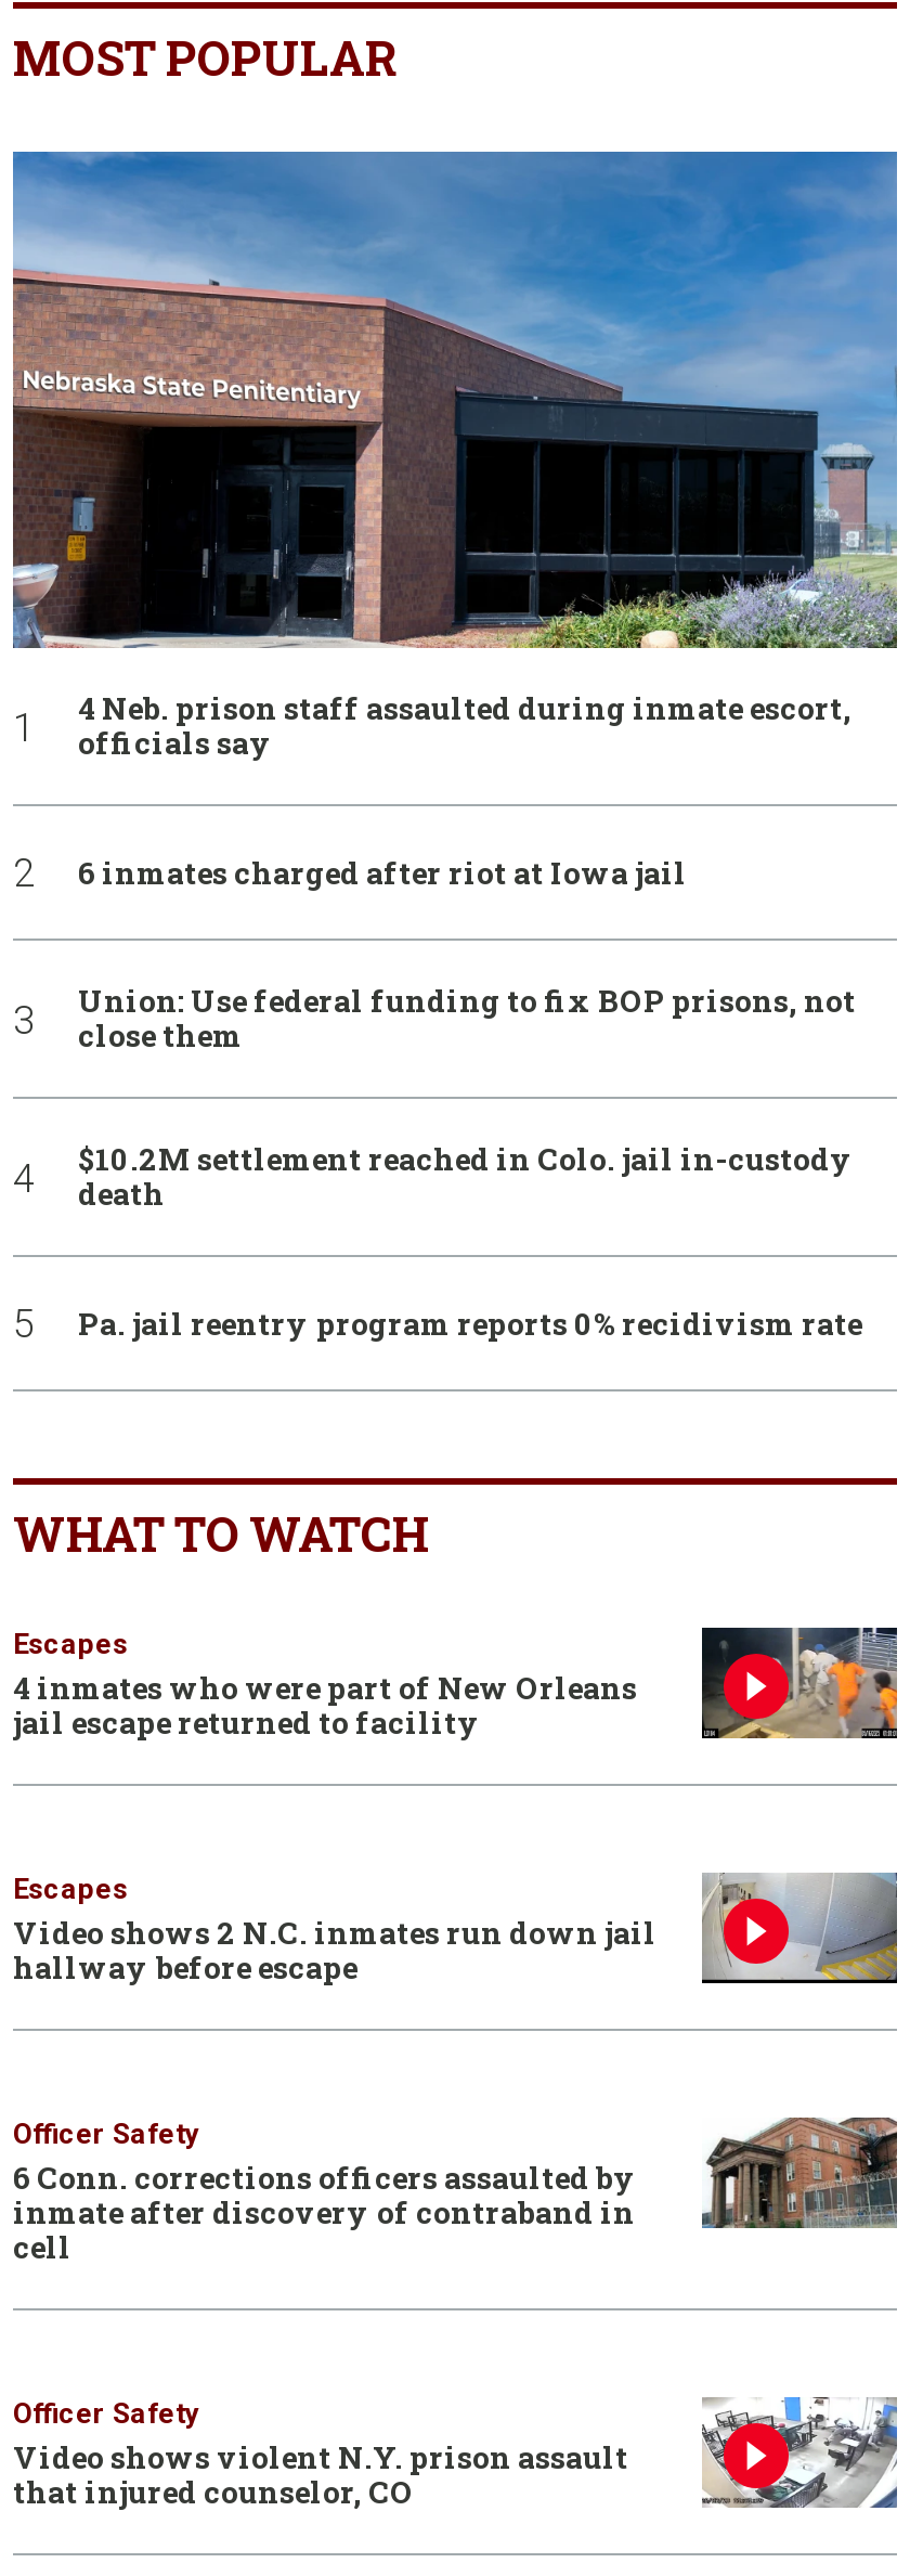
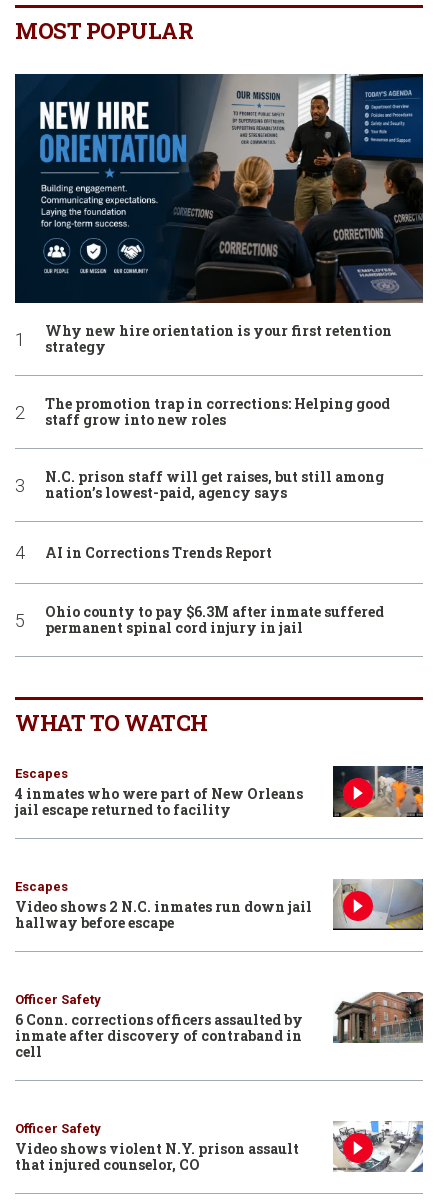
- [image]
- 4 Neb. prison staff assaulted during inmate escort,
- officials say
+ [image]
+ Why new hire orientation is your first retention
+ strategy

- 6 inmates charged after riot at Iowa jail
+ The promotion trap in corrections: Helping good
+ staff grow into new roles

- Union: Use federal funding to fix BOP prisons, not
- close them
+ N.C. prison staff will get raises, but still among
+ nation’s lowest-paid, agency says

- $10.2M settlement reached in Colo. jail in-custody
- death
+ AI in Corrections Trends Report

- Pa. jail reentry program reports 0% recidivism rate
+ Ohio county to pay $6.3M after inmate suffered
+ permanent spinal cord injury in jail
